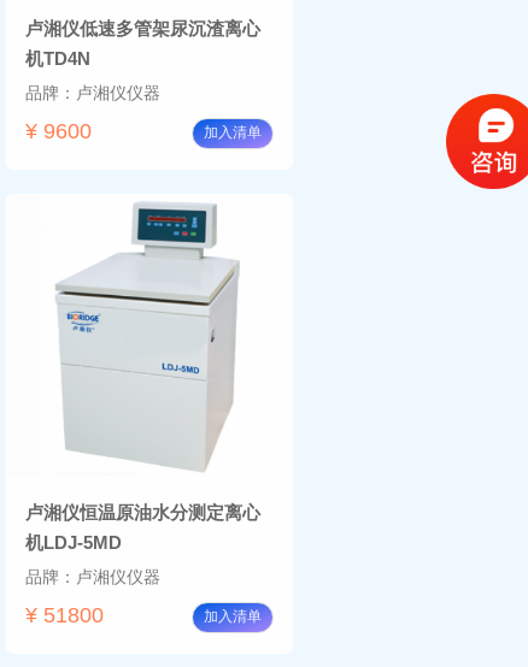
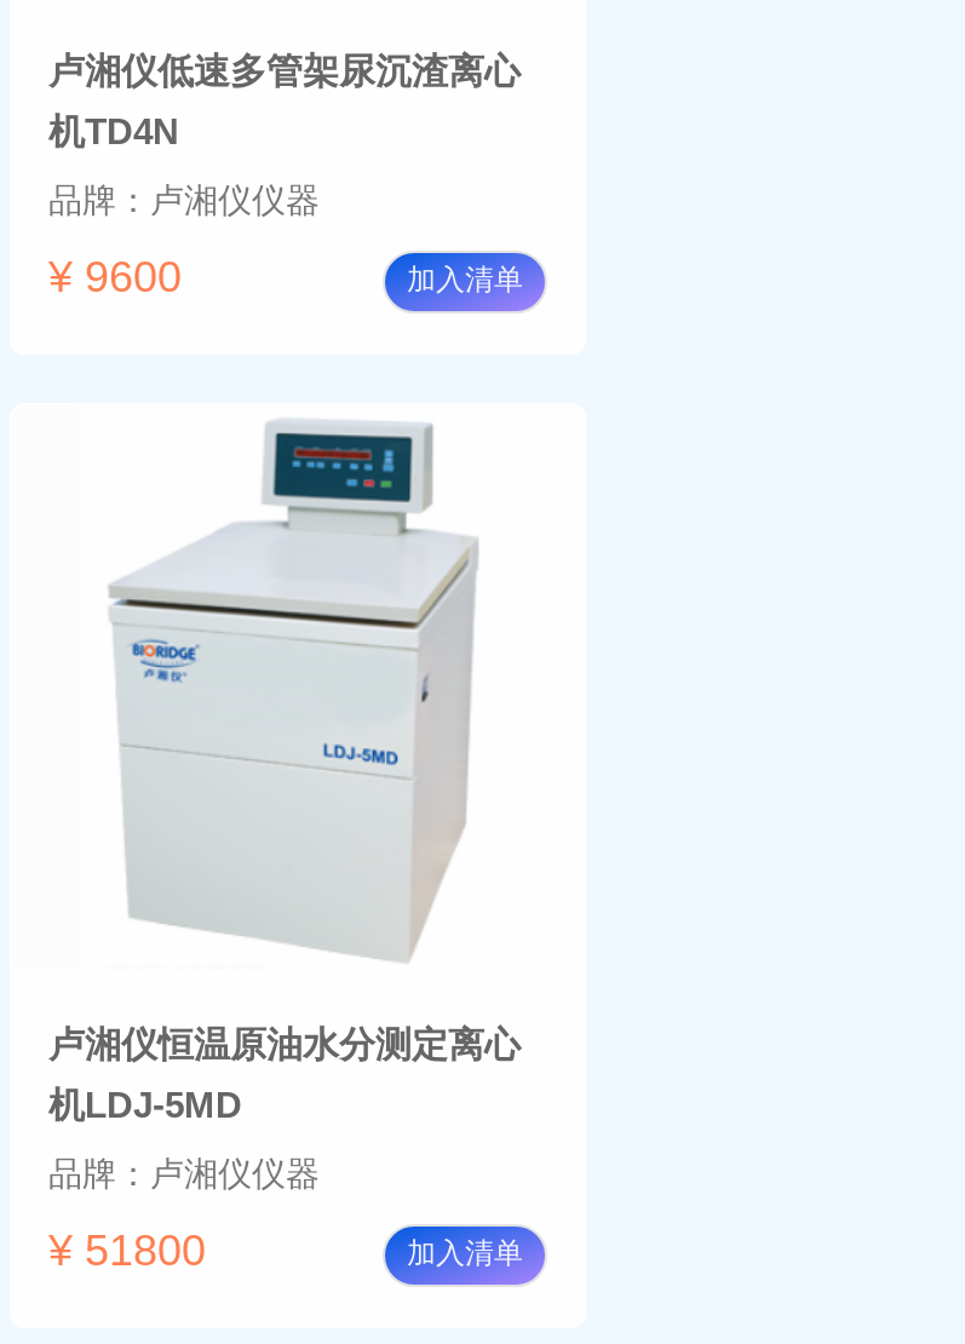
- [image]
